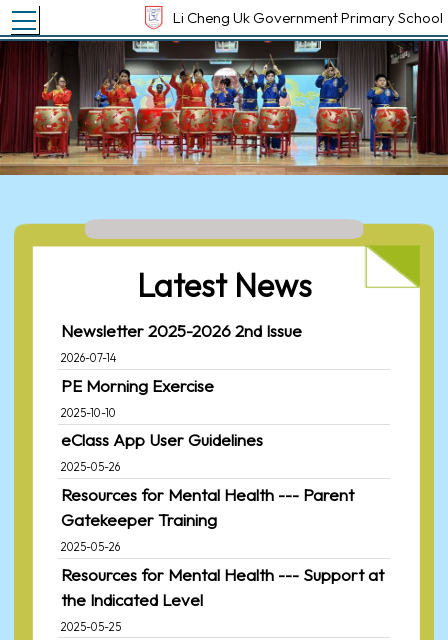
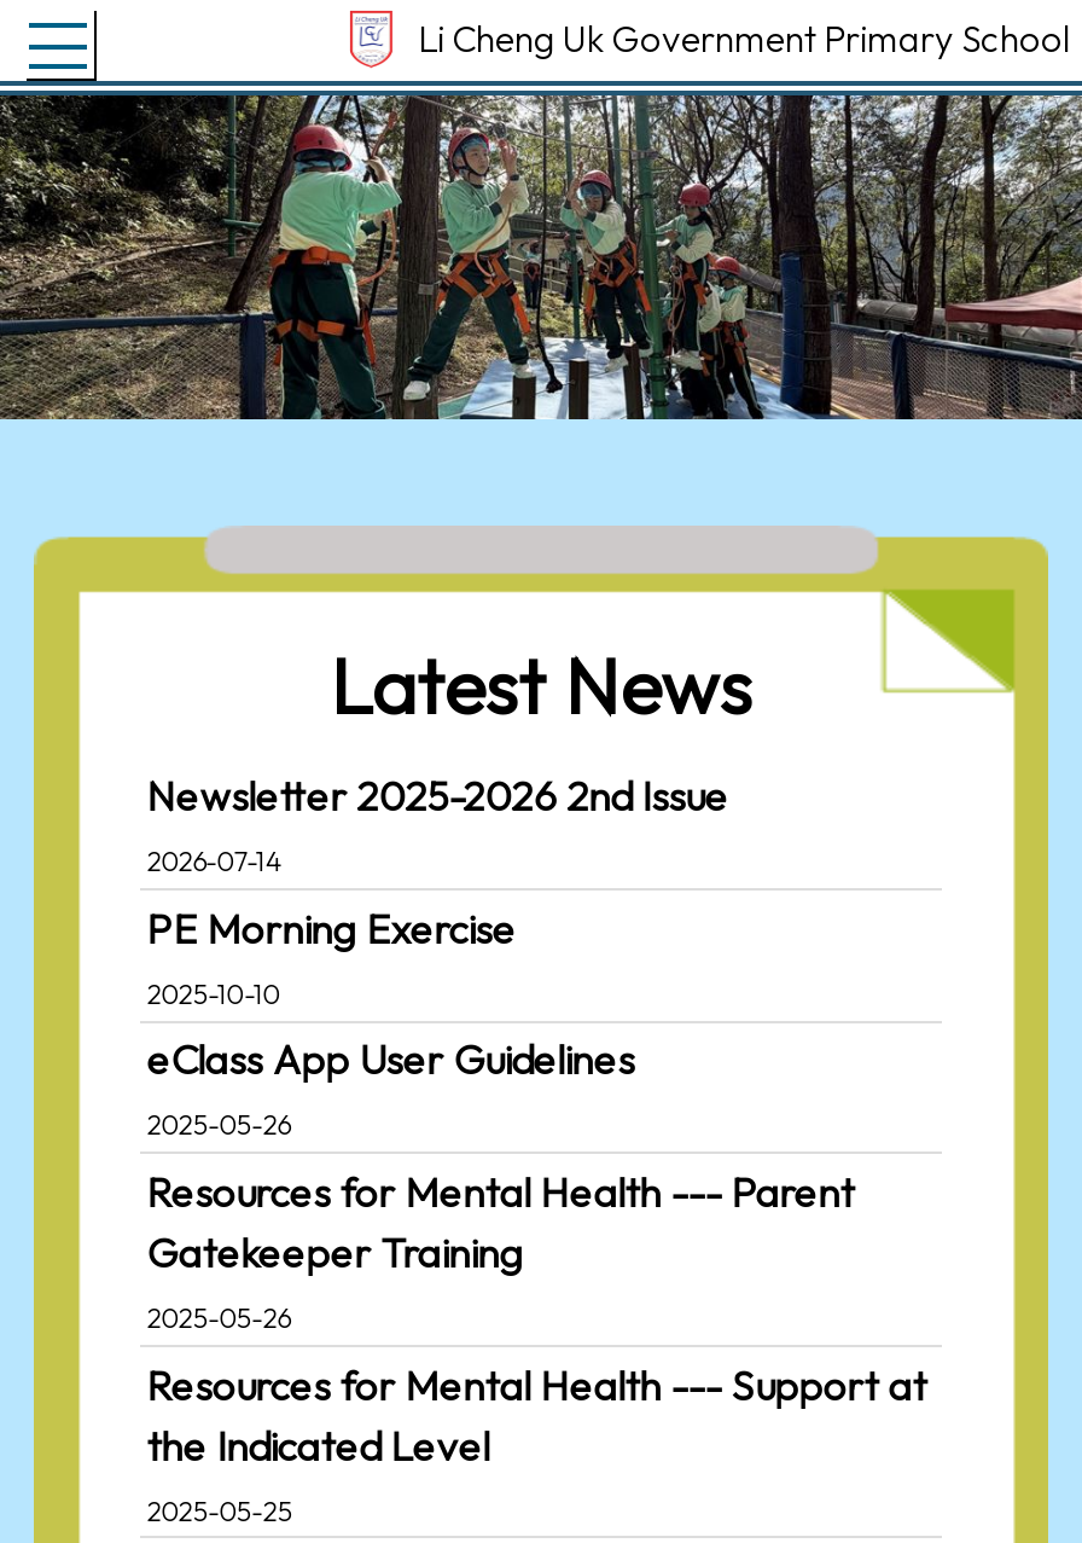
- [image]
+ [image]
